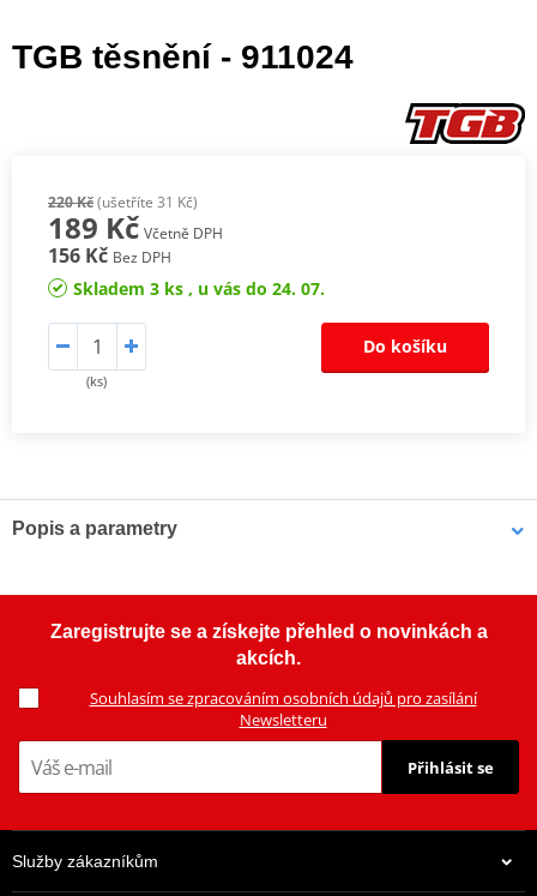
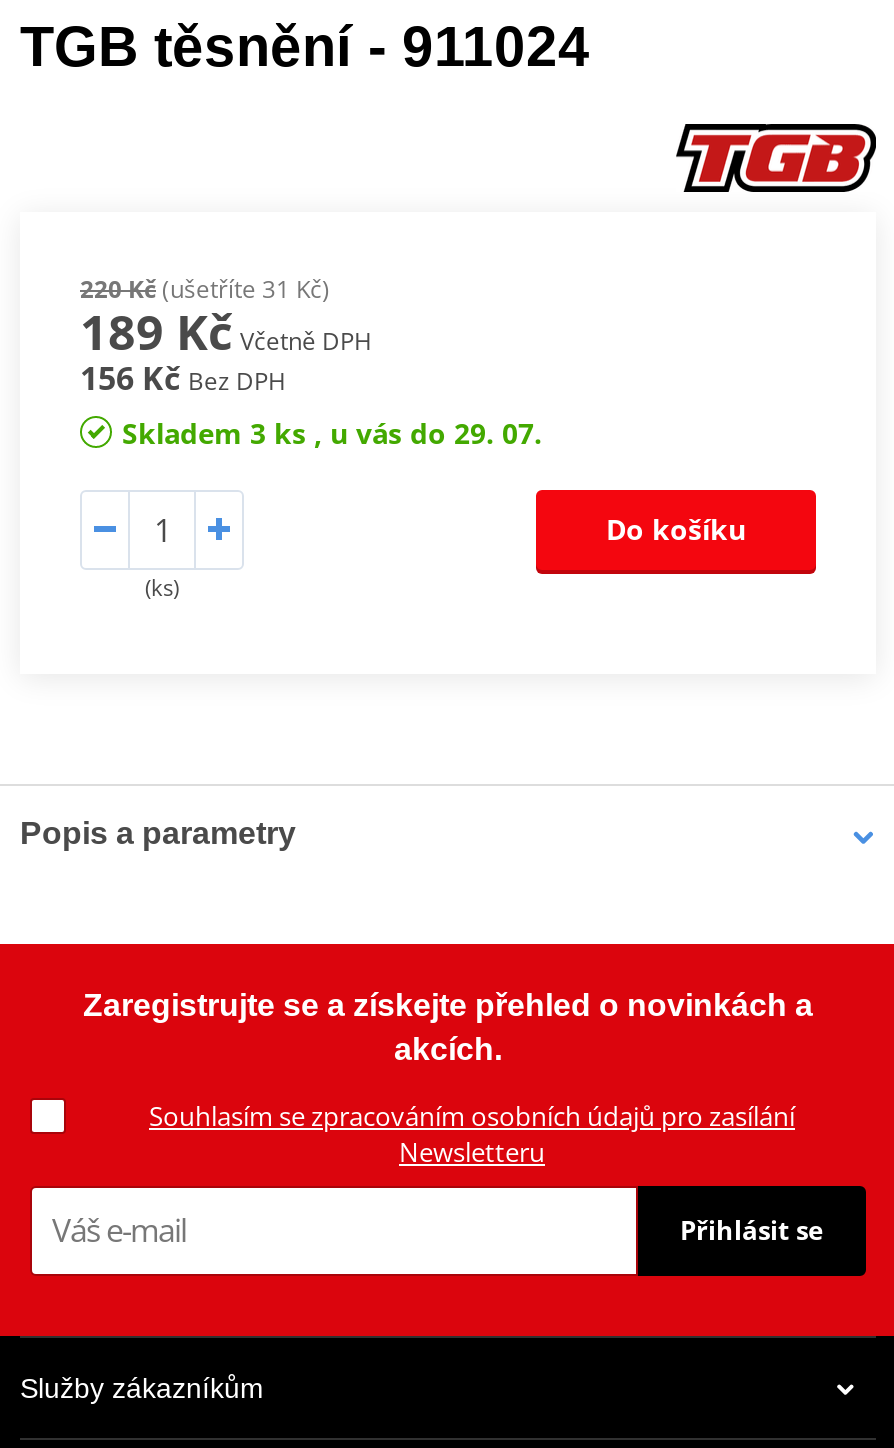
- Skladem 3 ks , u vás do 24. 07.
+ Skladem 3 ks , u vás do 29. 07.
